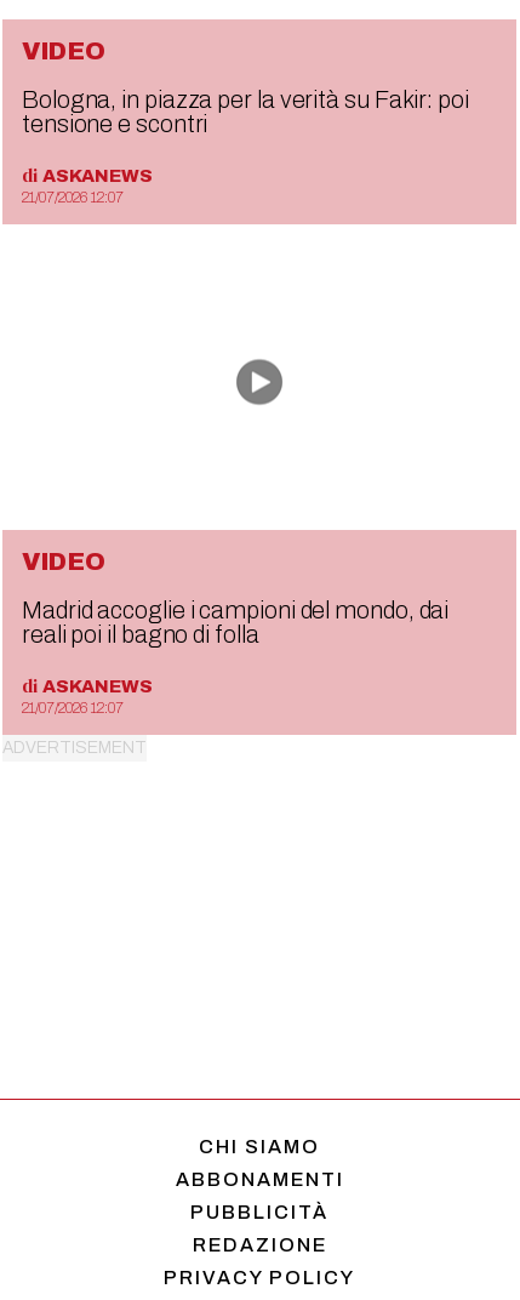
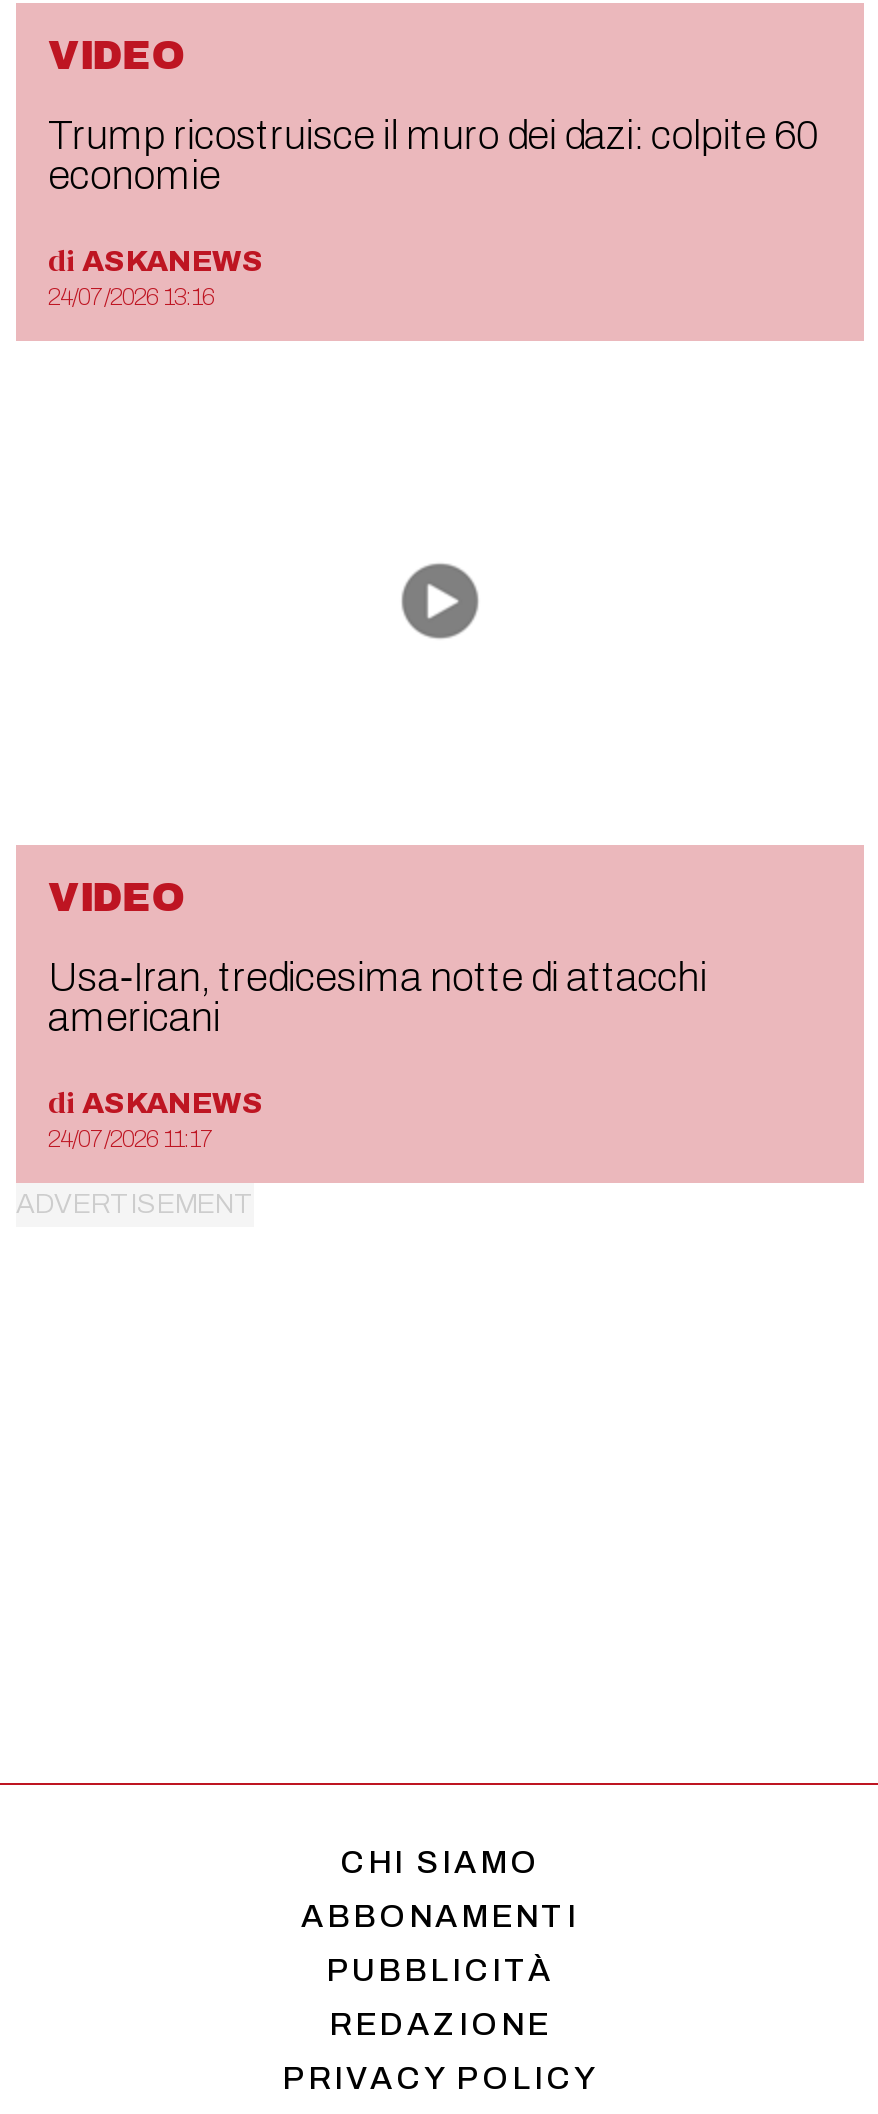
- Bologna, in piazza per la verità su Fakir: poi
- tensione e scontri
+ Trump ricostruisce il muro dei dazi: colpite 60
+ economie

- 21/07/2026 12:07
+ 24/07/2026 13:16

- Madrid accoglie i campioni del mondo, dai
- reali poi il bagno di folla
+ Usa-Iran, tredicesima notte di attacchi
+ americani

- 21/07/2026 12:07
+ 24/07/2026 11:17
